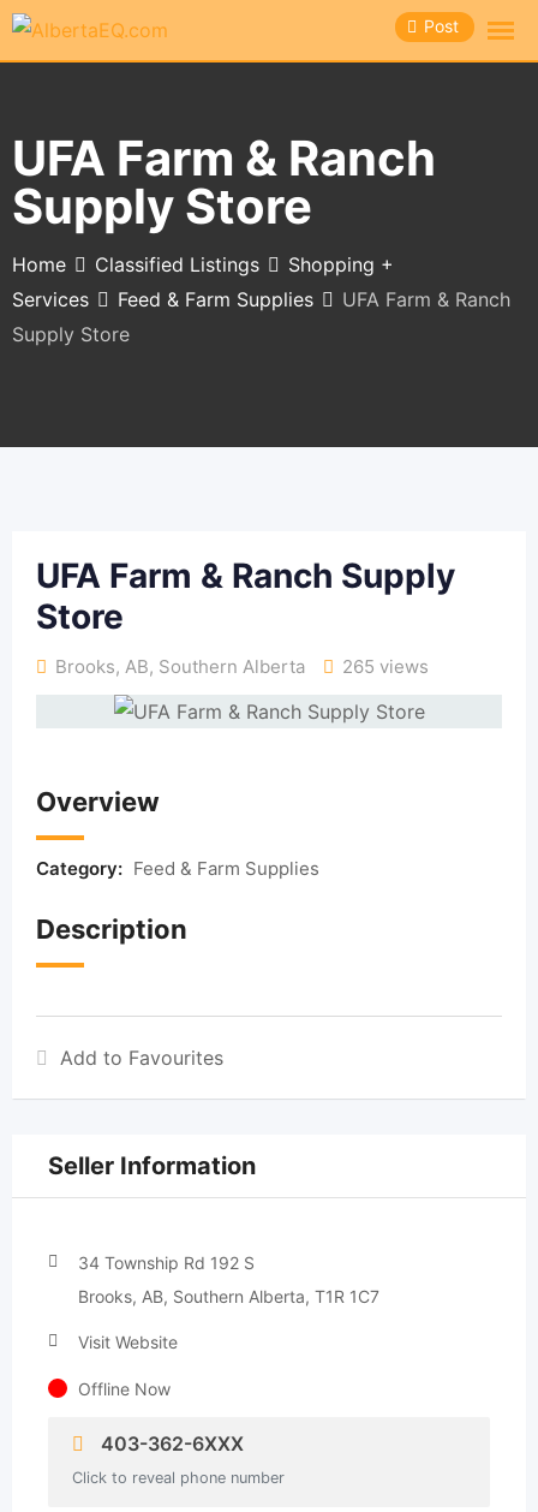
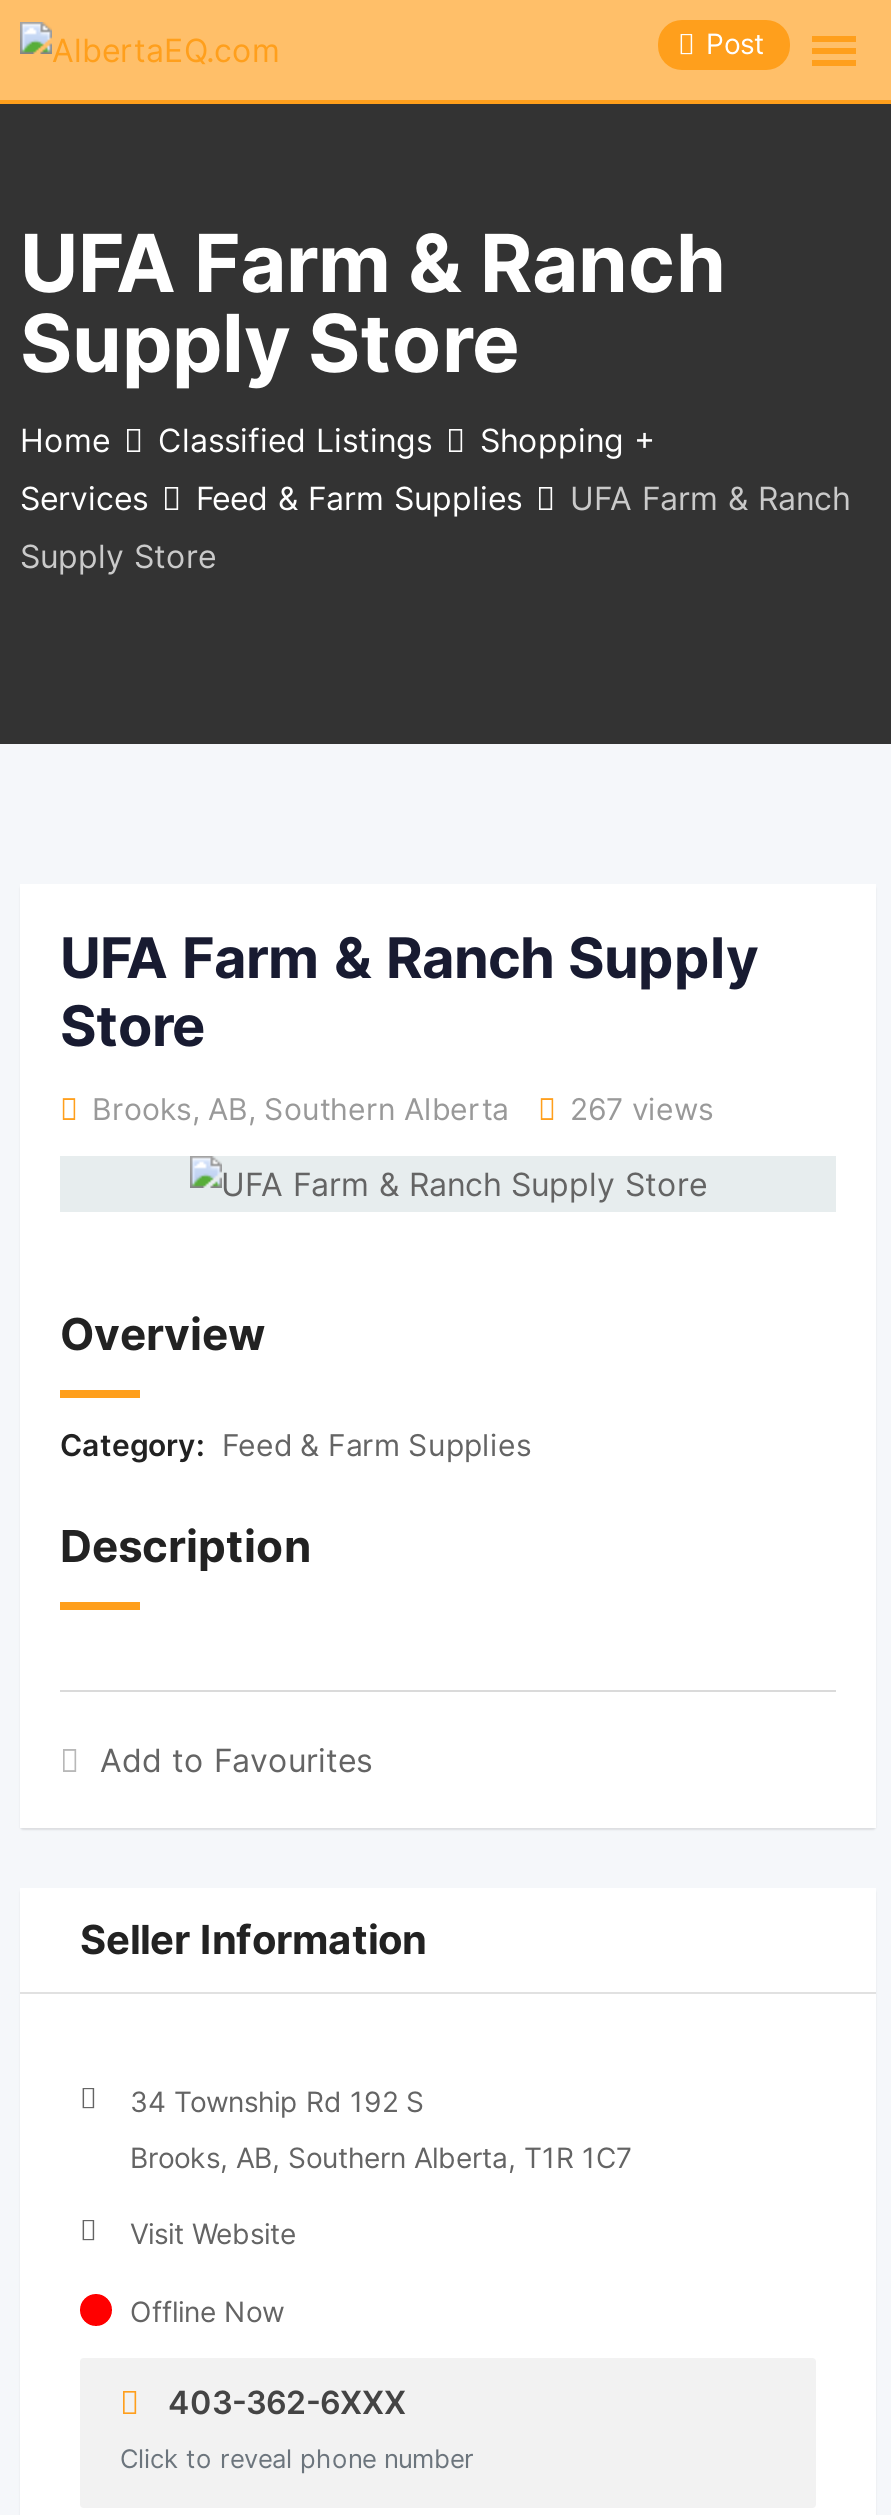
- Brooks, AB, Southern Alberta 265 views
+ Brooks, AB, Southern Alberta 267 views
